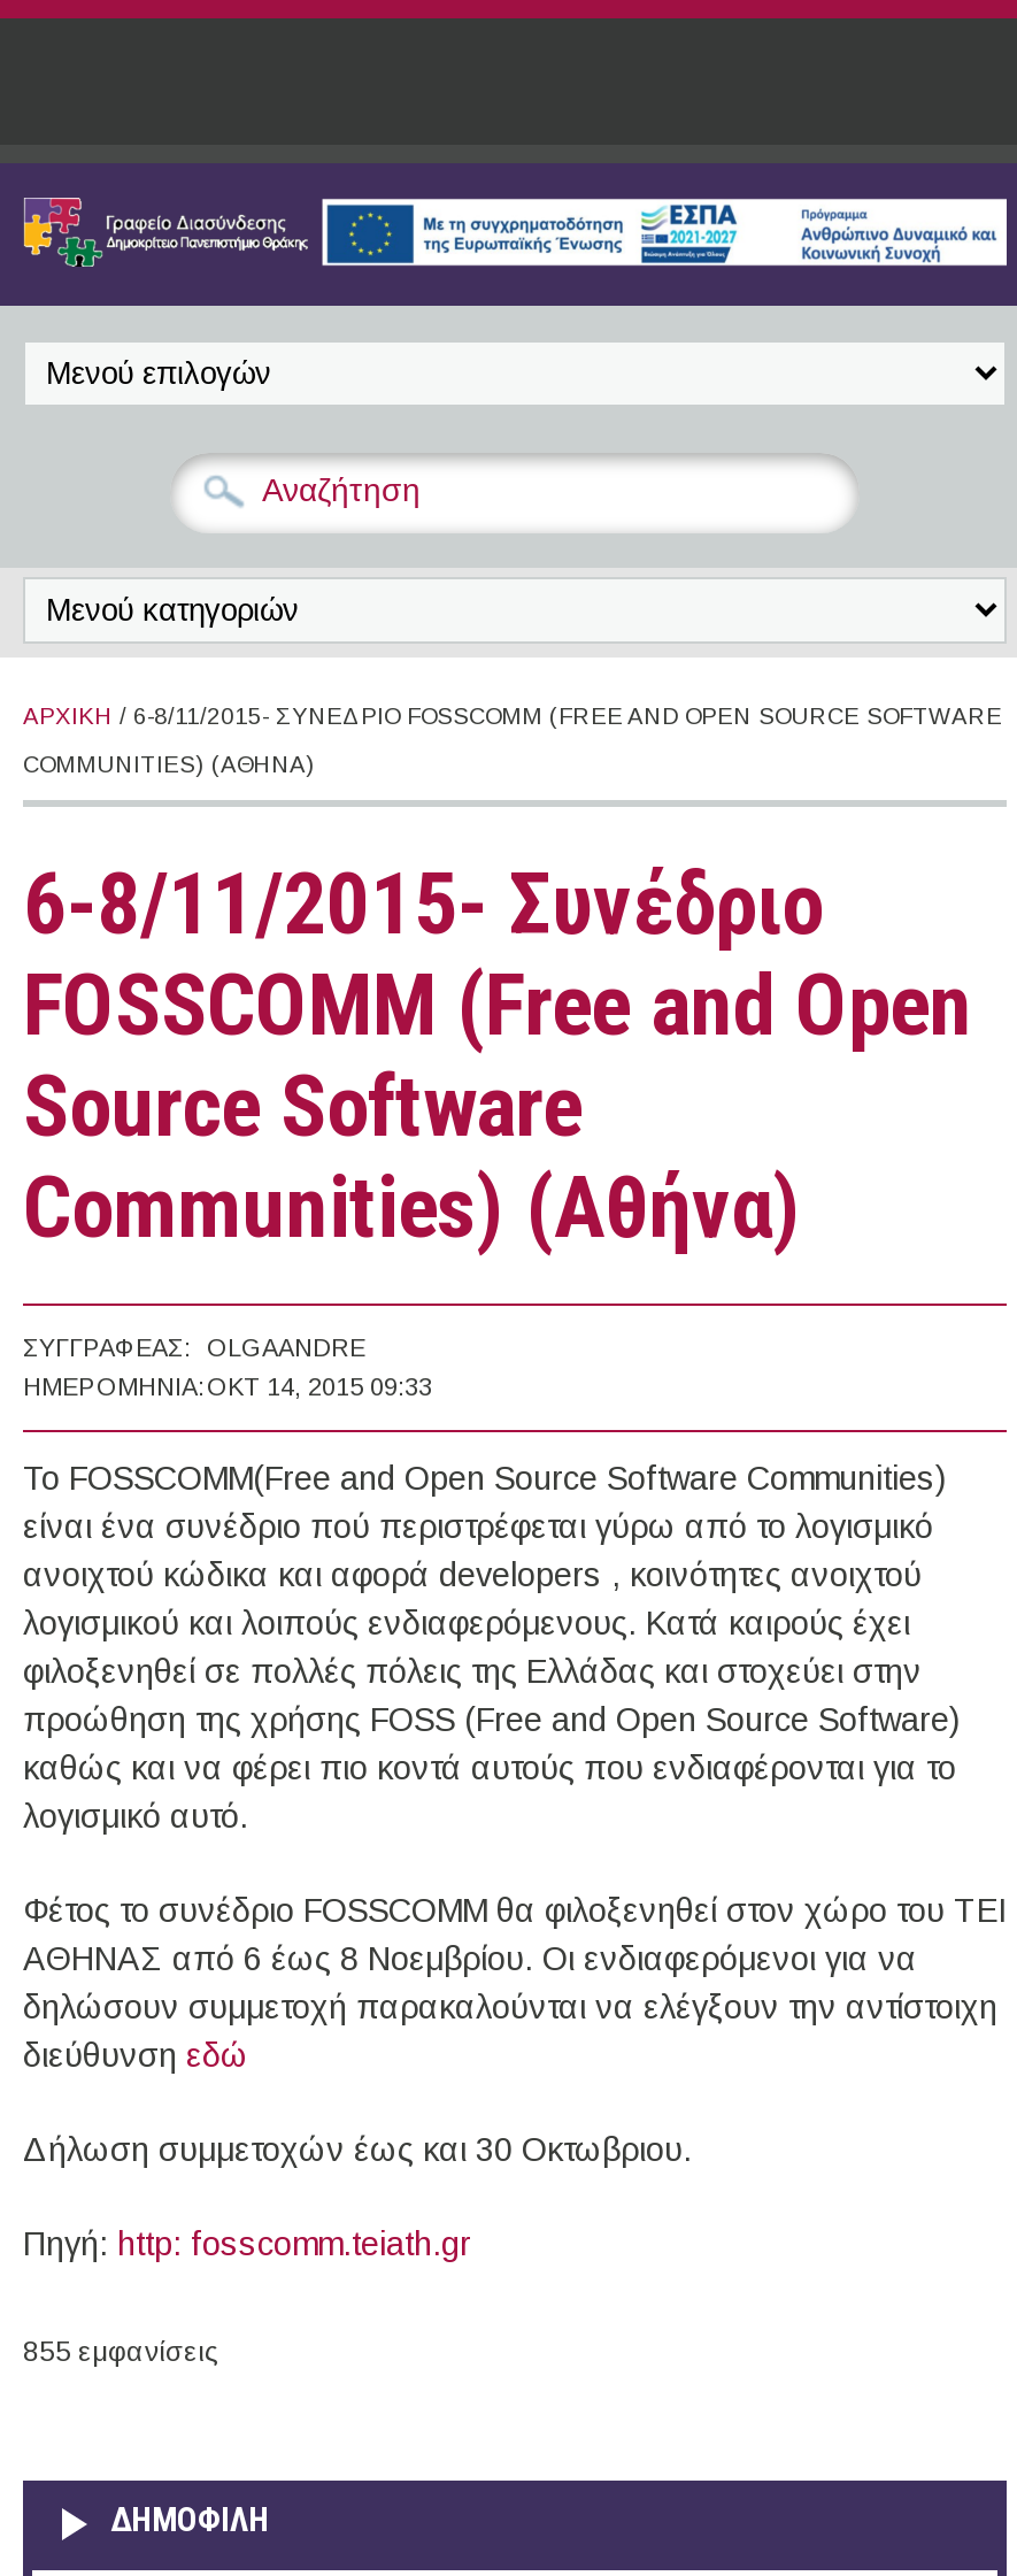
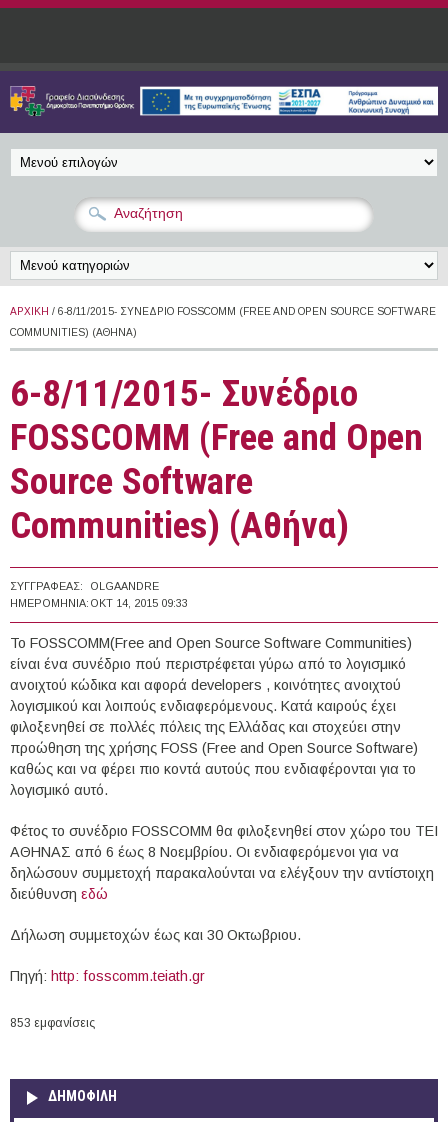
- 855 εμφανίσεις
+ 853 εμφανίσεις
